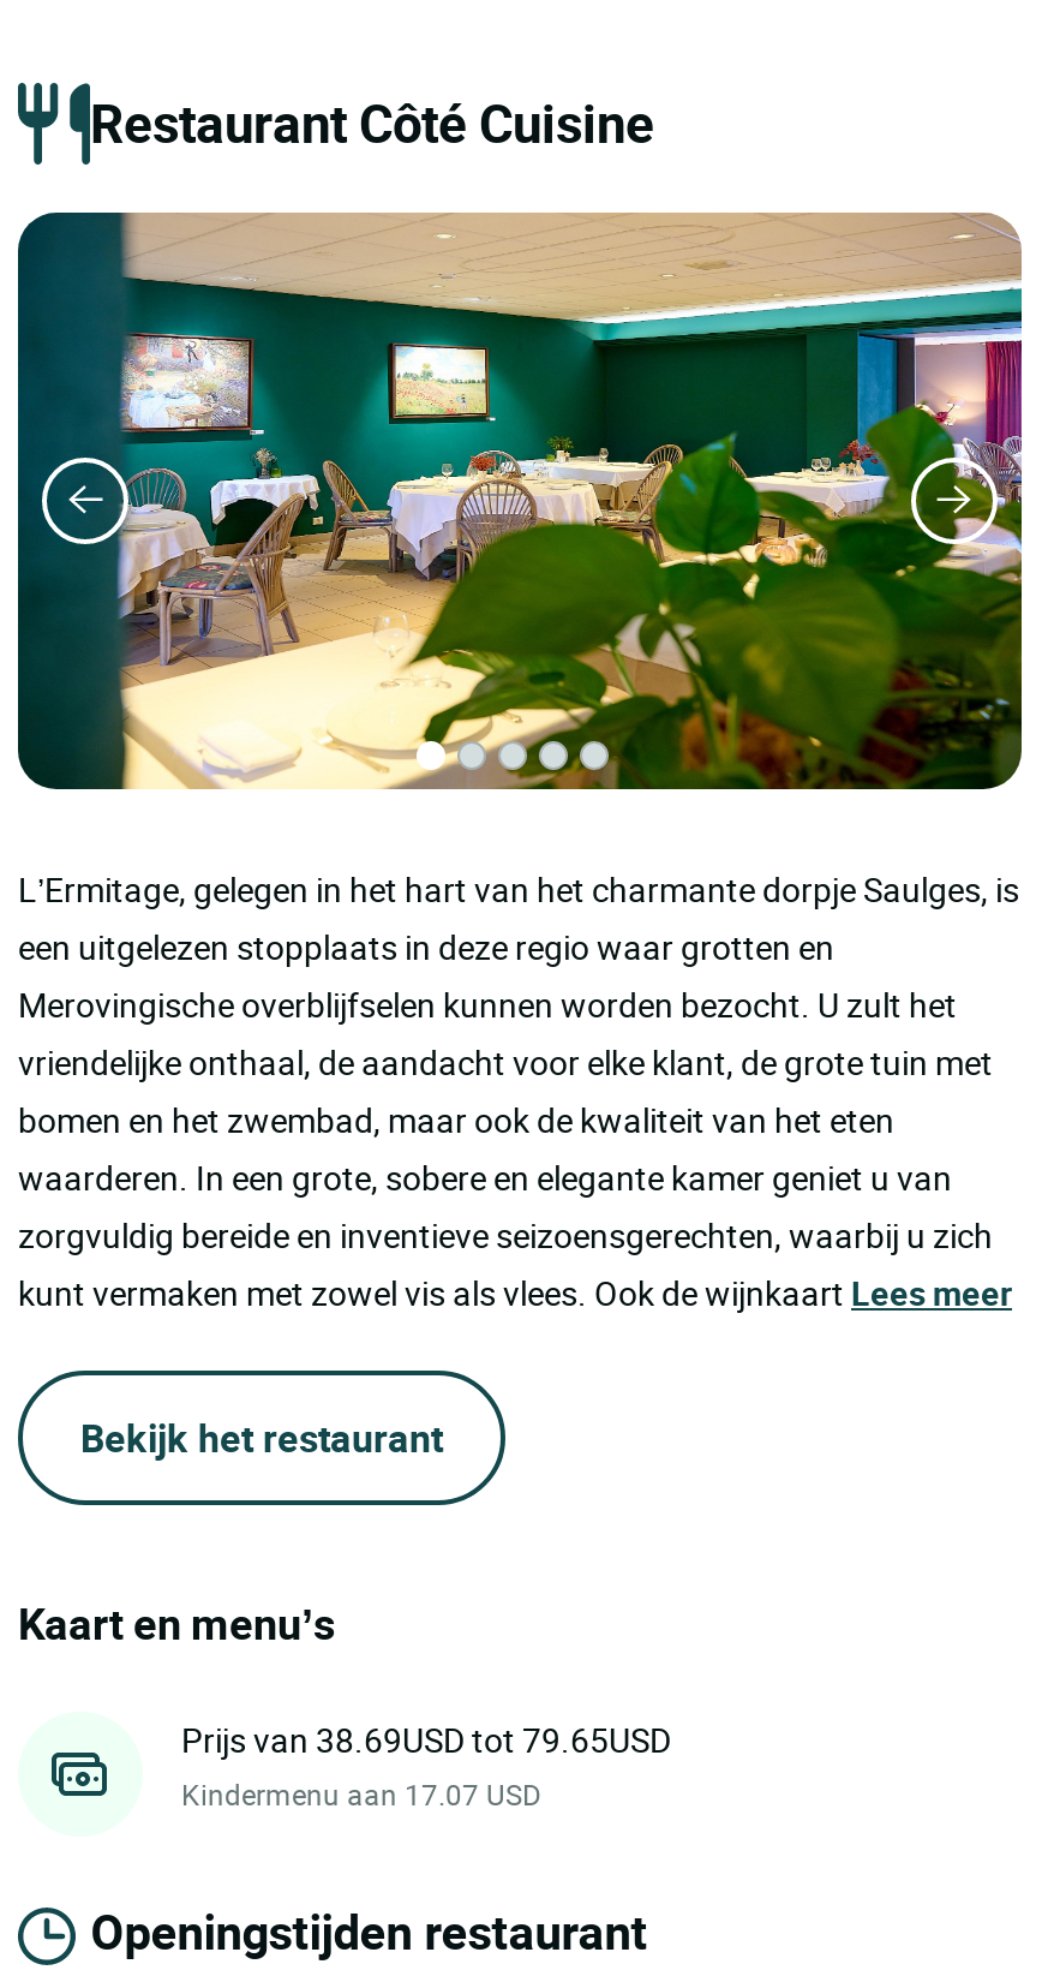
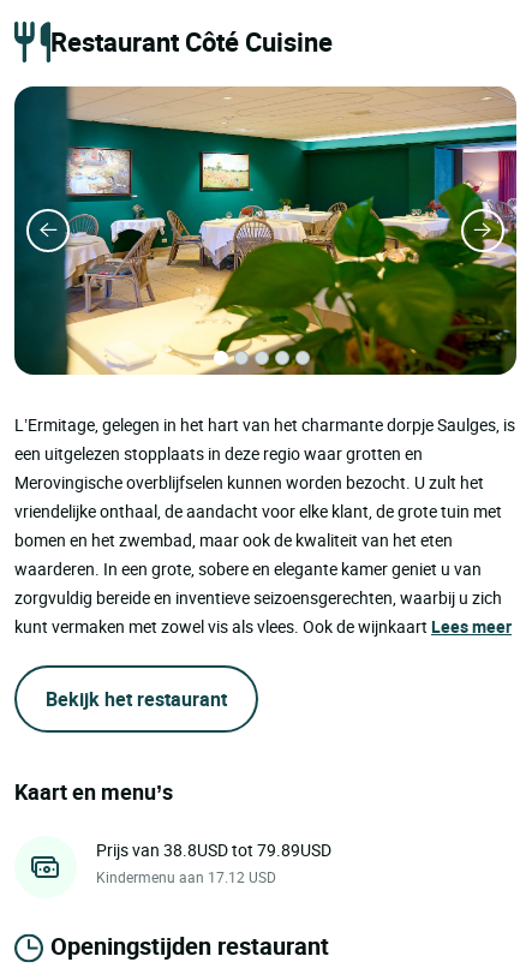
- Prijs van 38.69USD tot 79.65USD
+ Prijs van 38.8USD tot 79.89USD

- Kindermenu aan 17.07 USD
+ Kindermenu aan 17.12 USD
